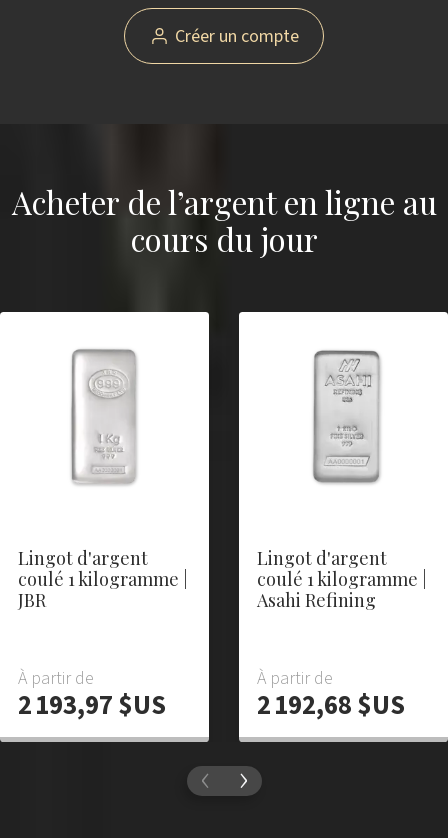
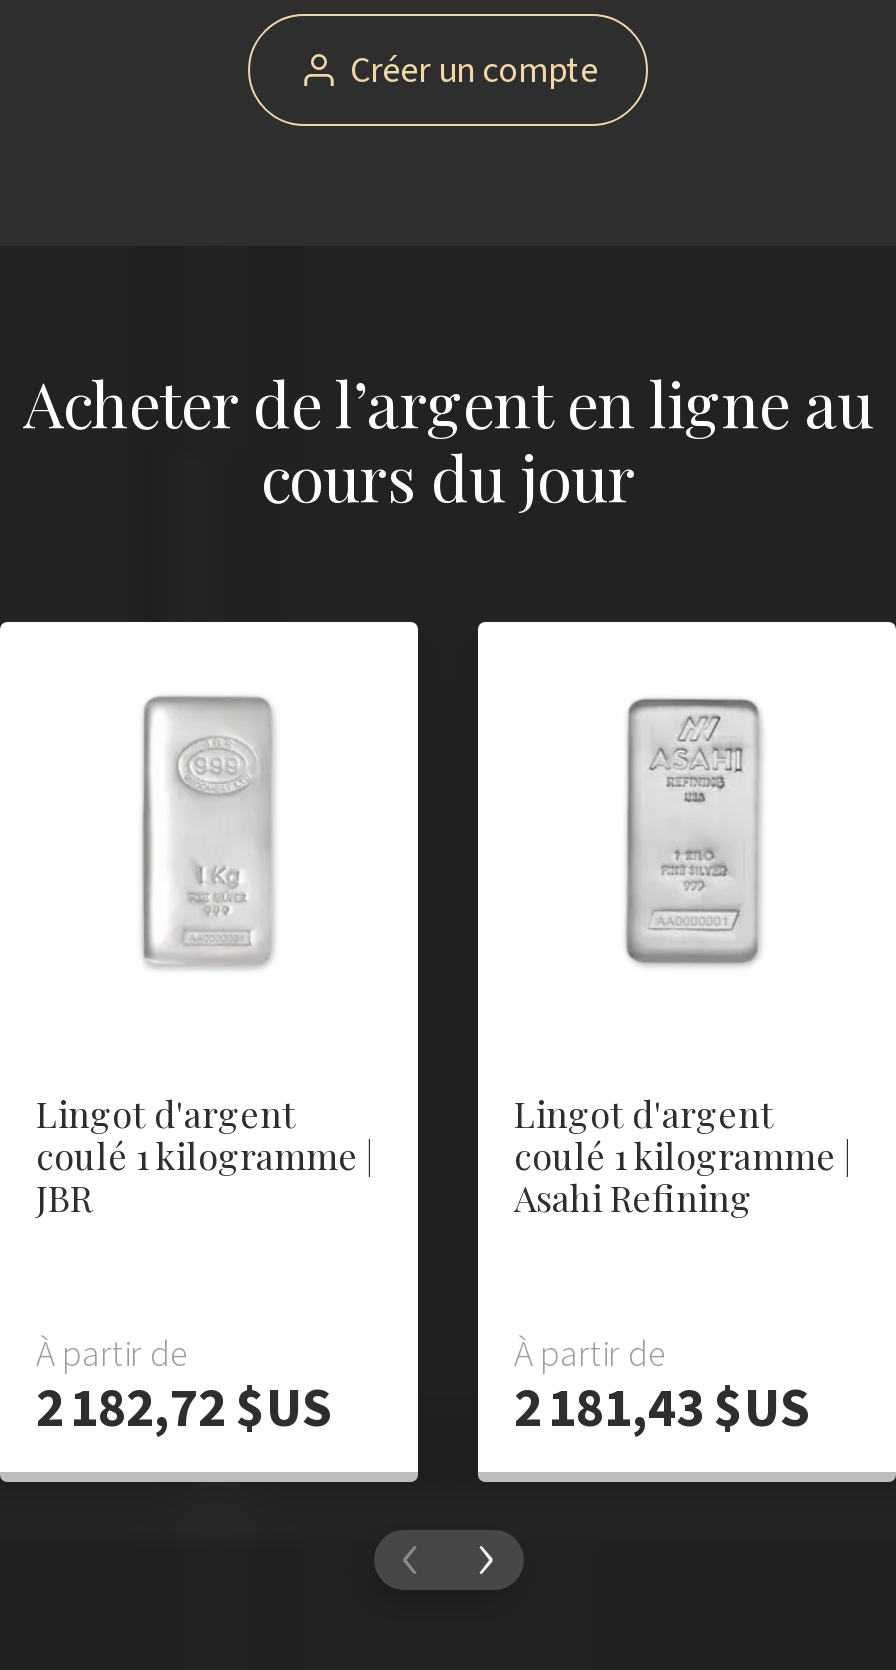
- 2 193,97 $US
+ 2 182,72 $US

- 2 192,68 $US
+ 2 181,43 $US
